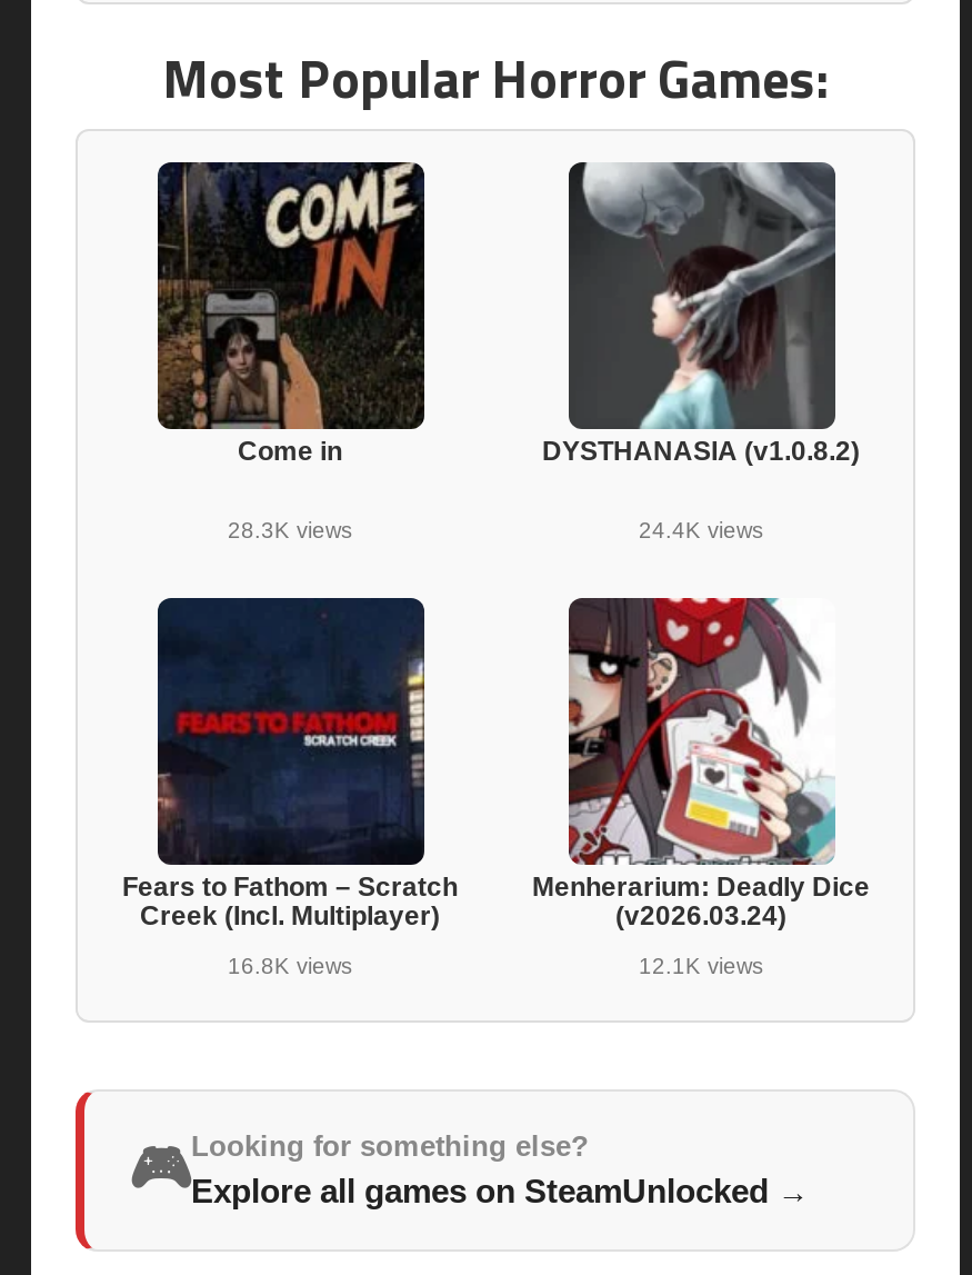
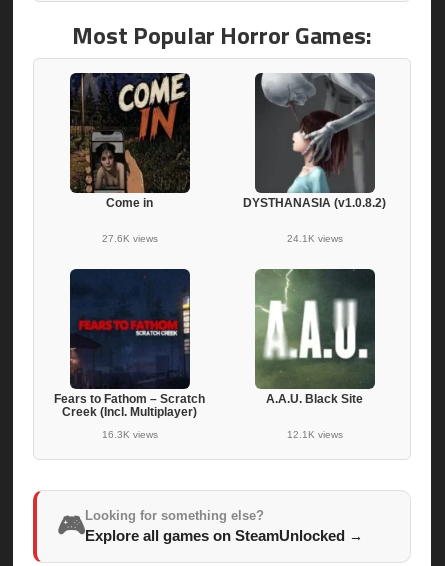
- 28.3K views
+ 27.6K views

- 24.4K views
+ 24.1K views

- [image]
- Menherarium: Deadly Dice
- (v2026.03.24)
+ [image]
+ A.A.U. Black Site

- 16.8K views
+ 16.3K views
